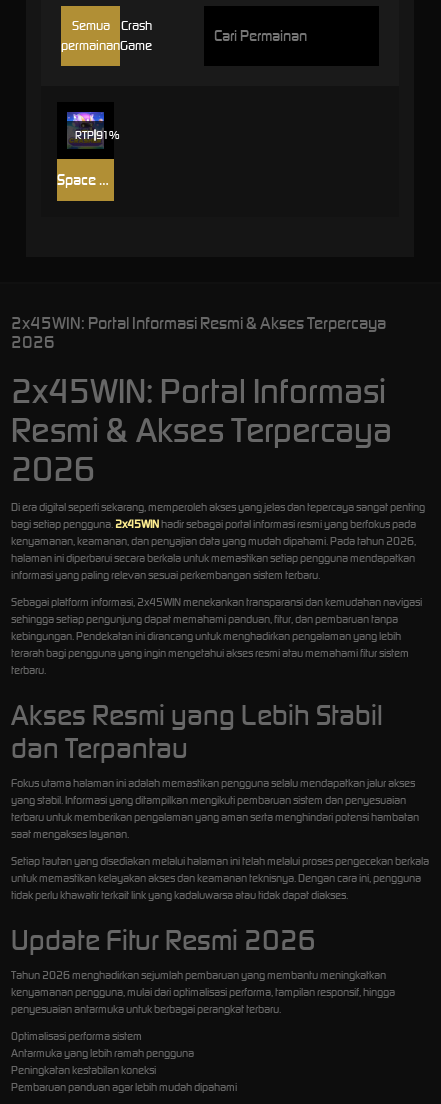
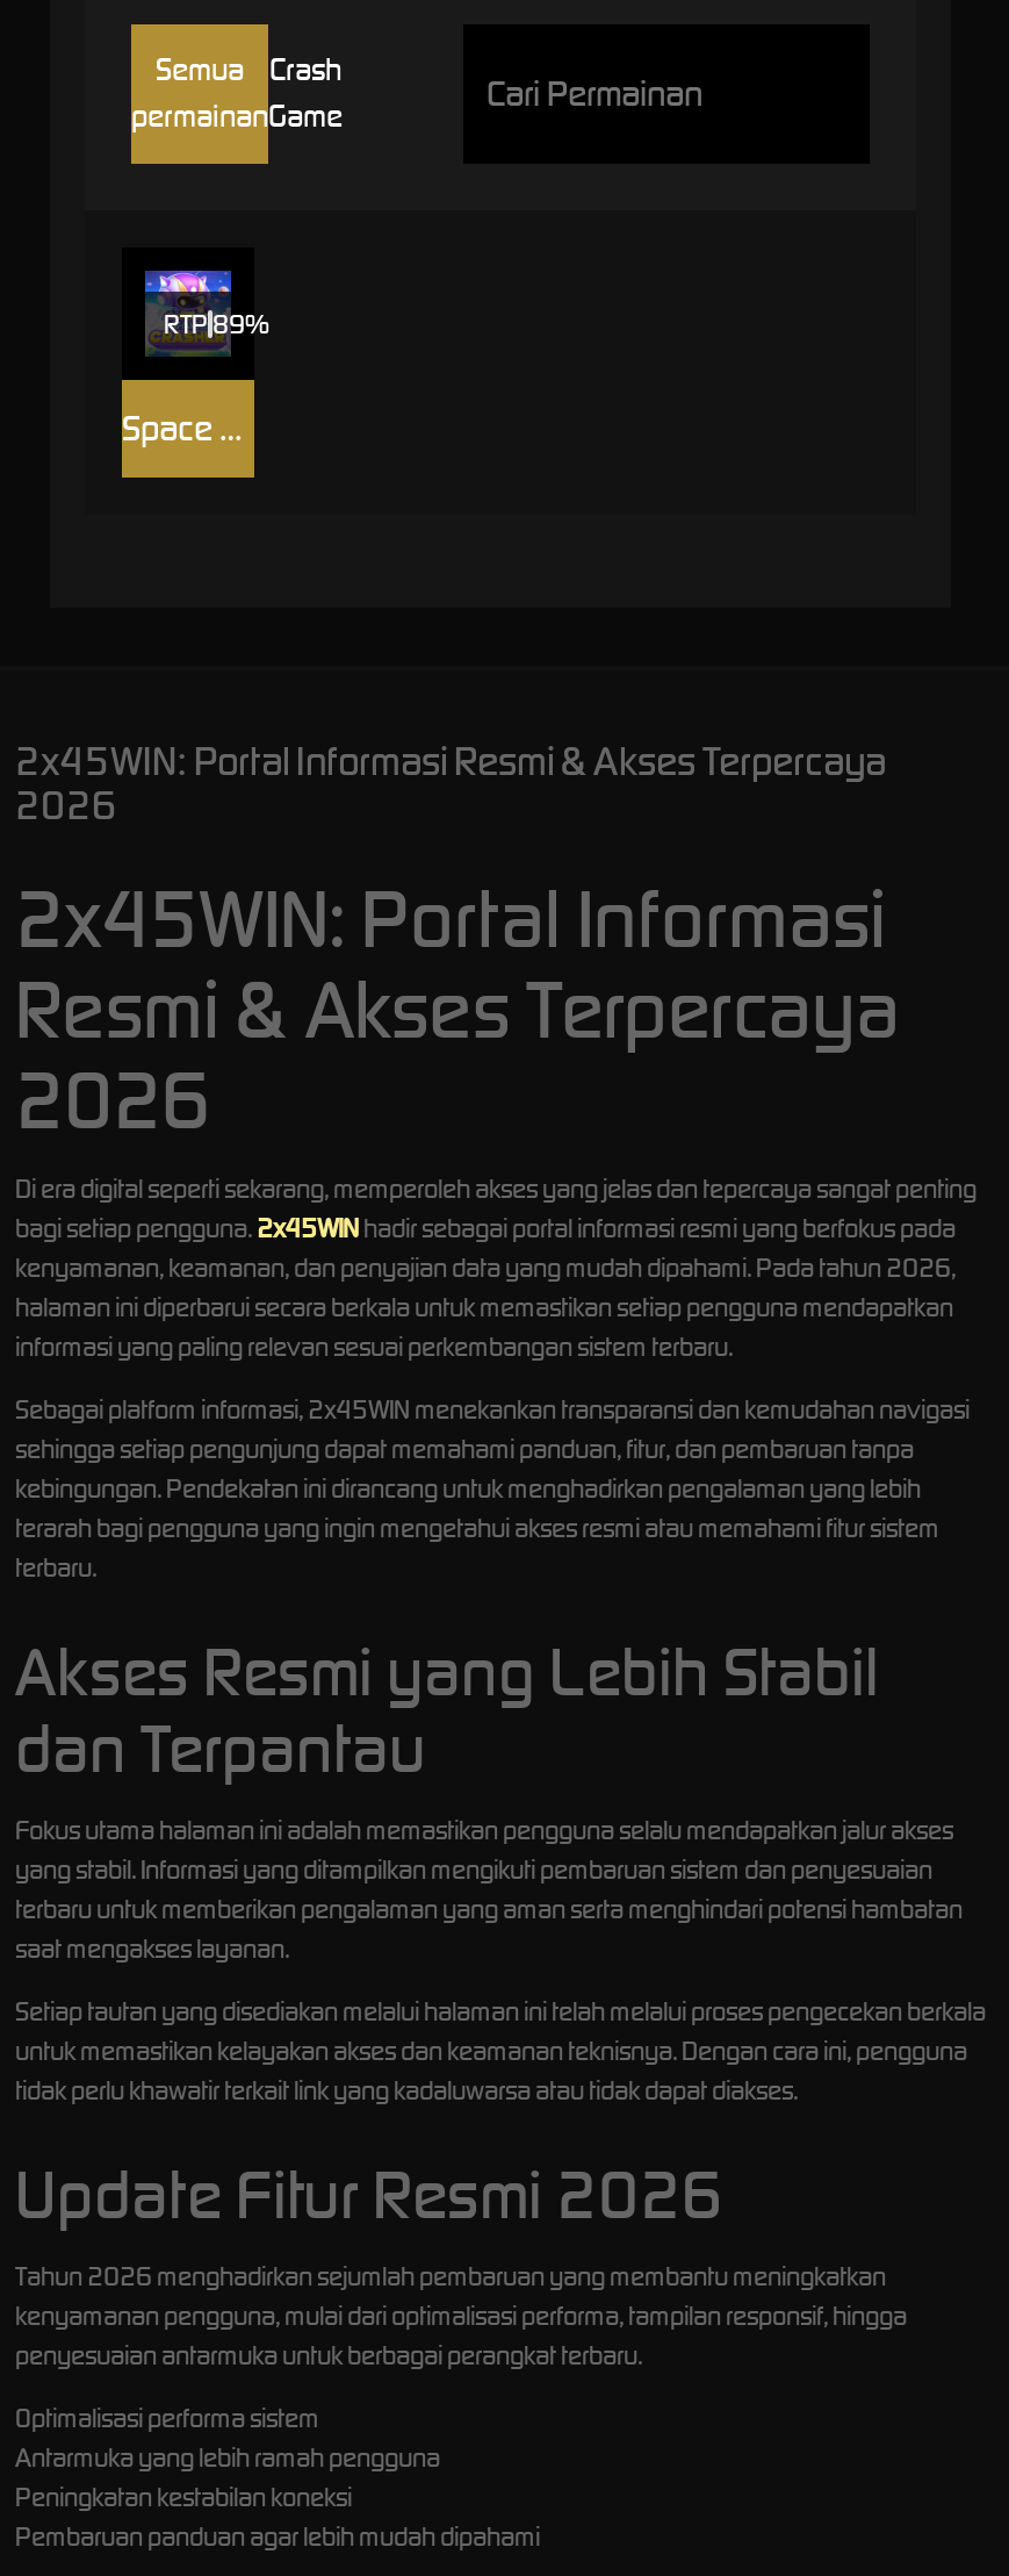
- RTP 91%
+ RTP 89%
